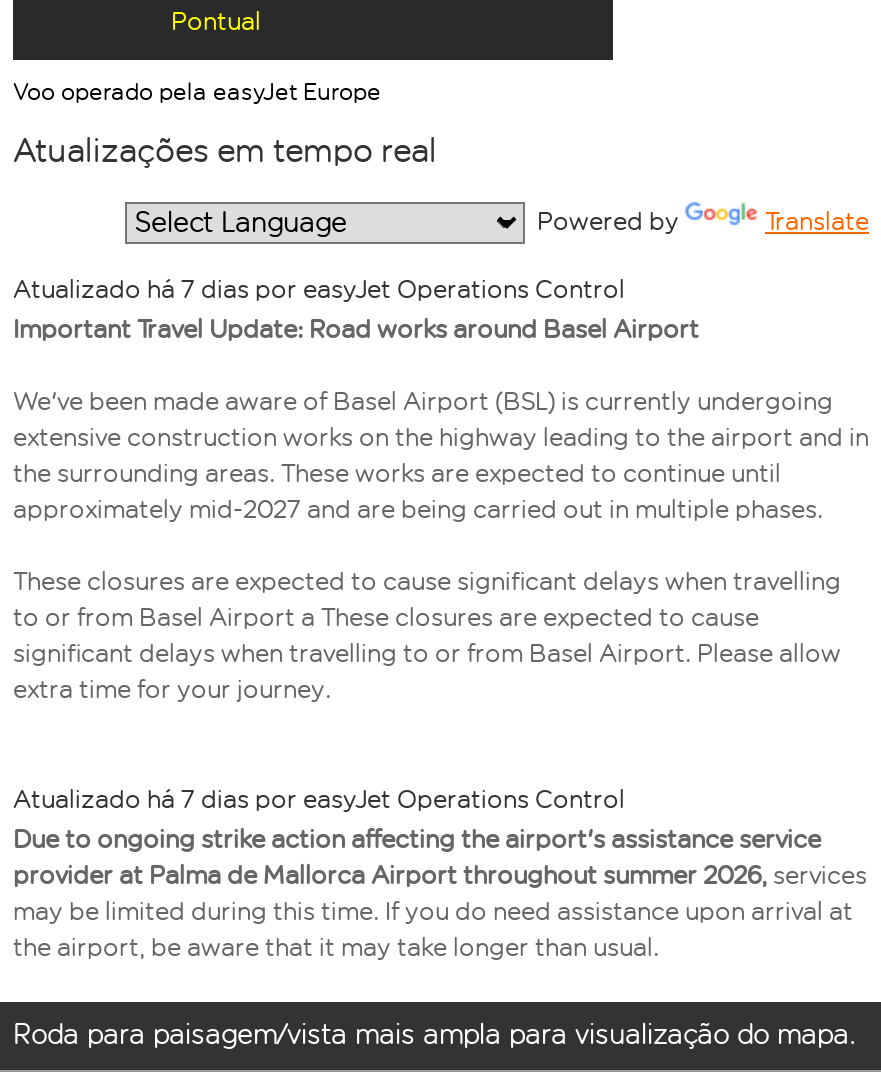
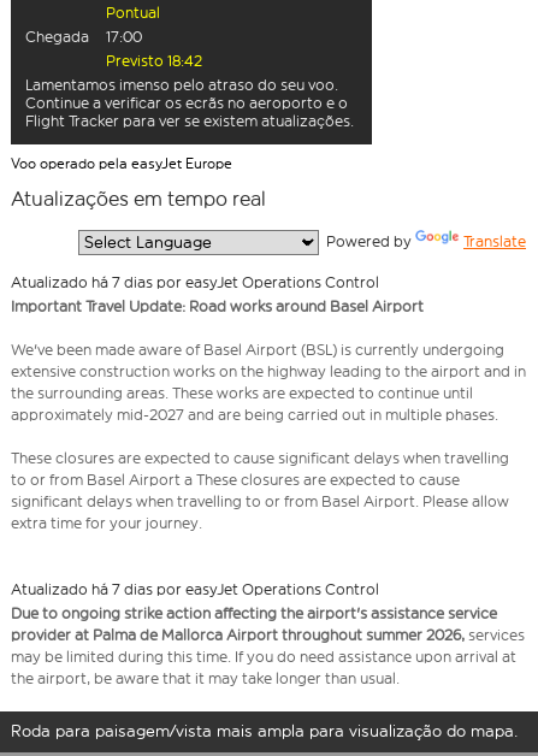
+ Chegada
+ 17:00
+ Previsto 18:42
+ Lamentamos imenso pelo atraso do seu voo.
+ Continue a verificar os ecrãs no aeroporto e o
+ Flight Tracker para ver se existem atualizações.
